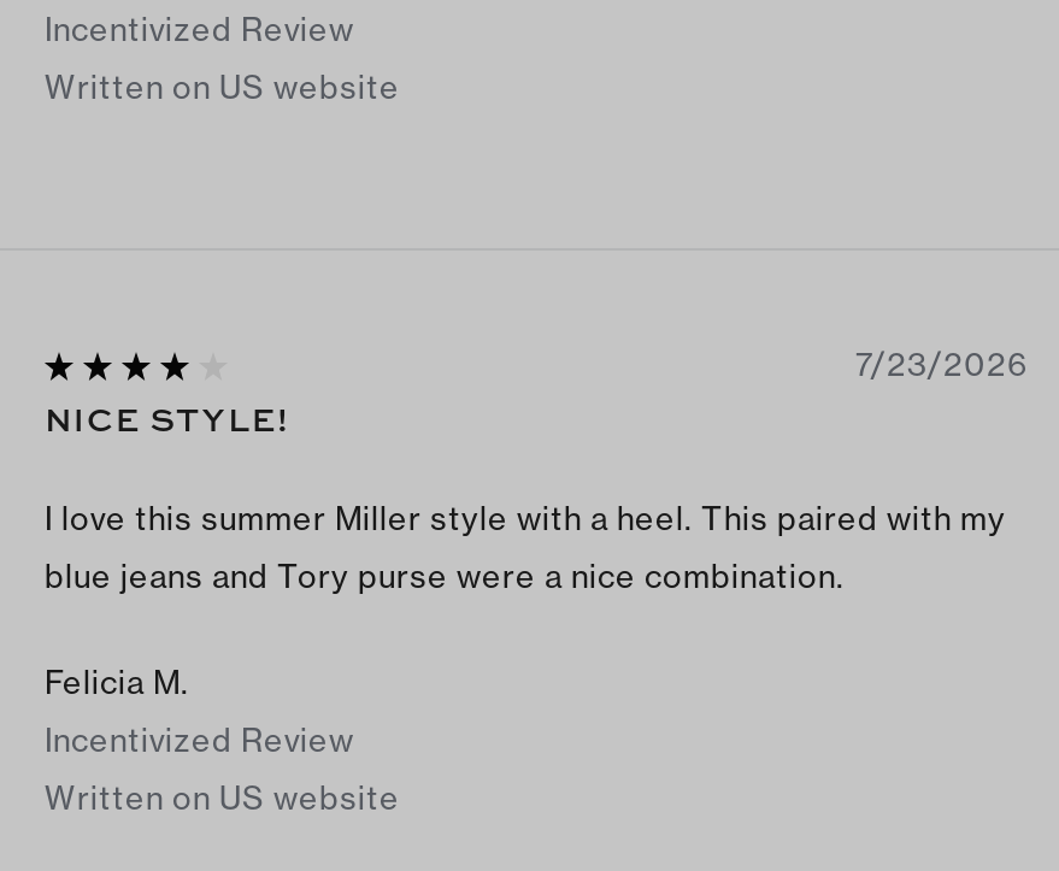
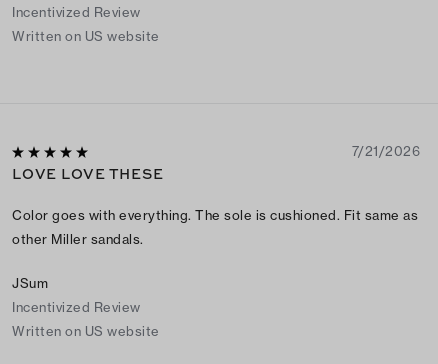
- 7/23/2026
- NICE STYLE!
+ 7/21/2026
+ LOVE LOVE THESE

- I love this summer Miller style with a heel. This paired with my
+ Color goes with everything. The sole is cushioned. Fit same as

- blue jeans and Tory purse were a nice combination.
+ other Miller sandals.

- Felicia M.
+ JSum
